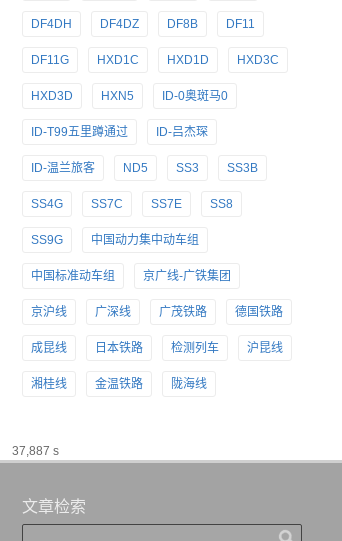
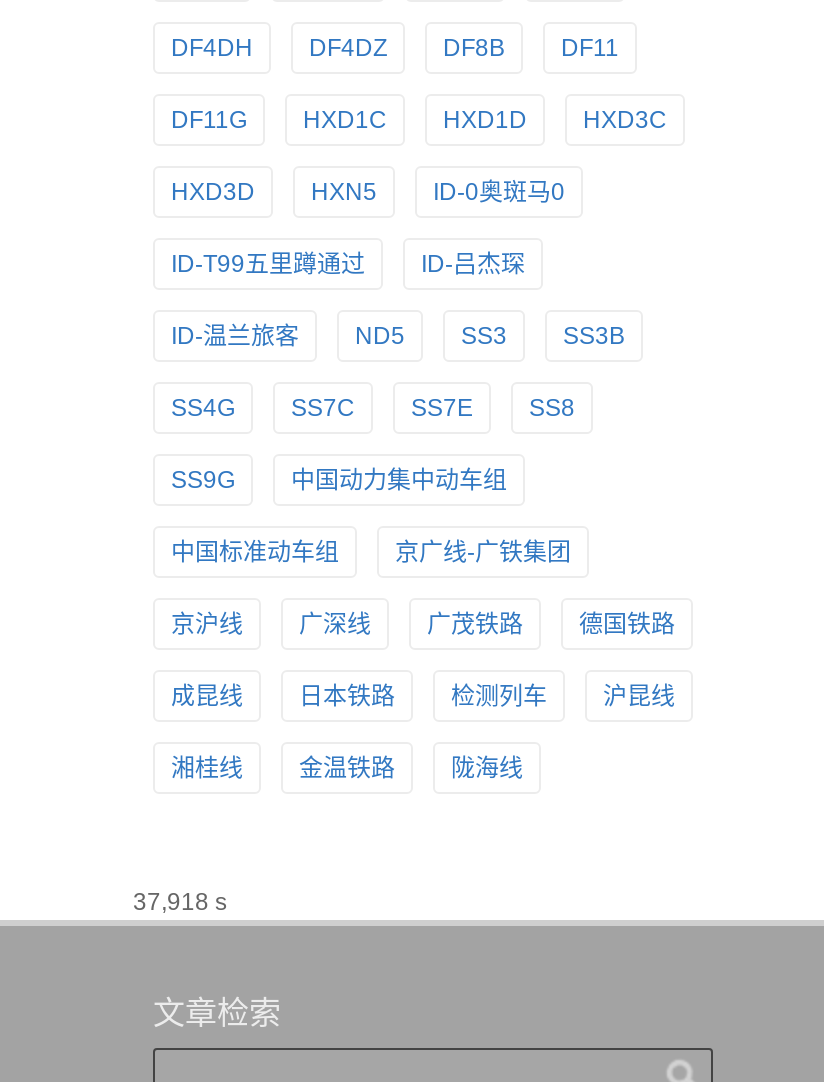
- 37,887 s
+ 37,918 s
